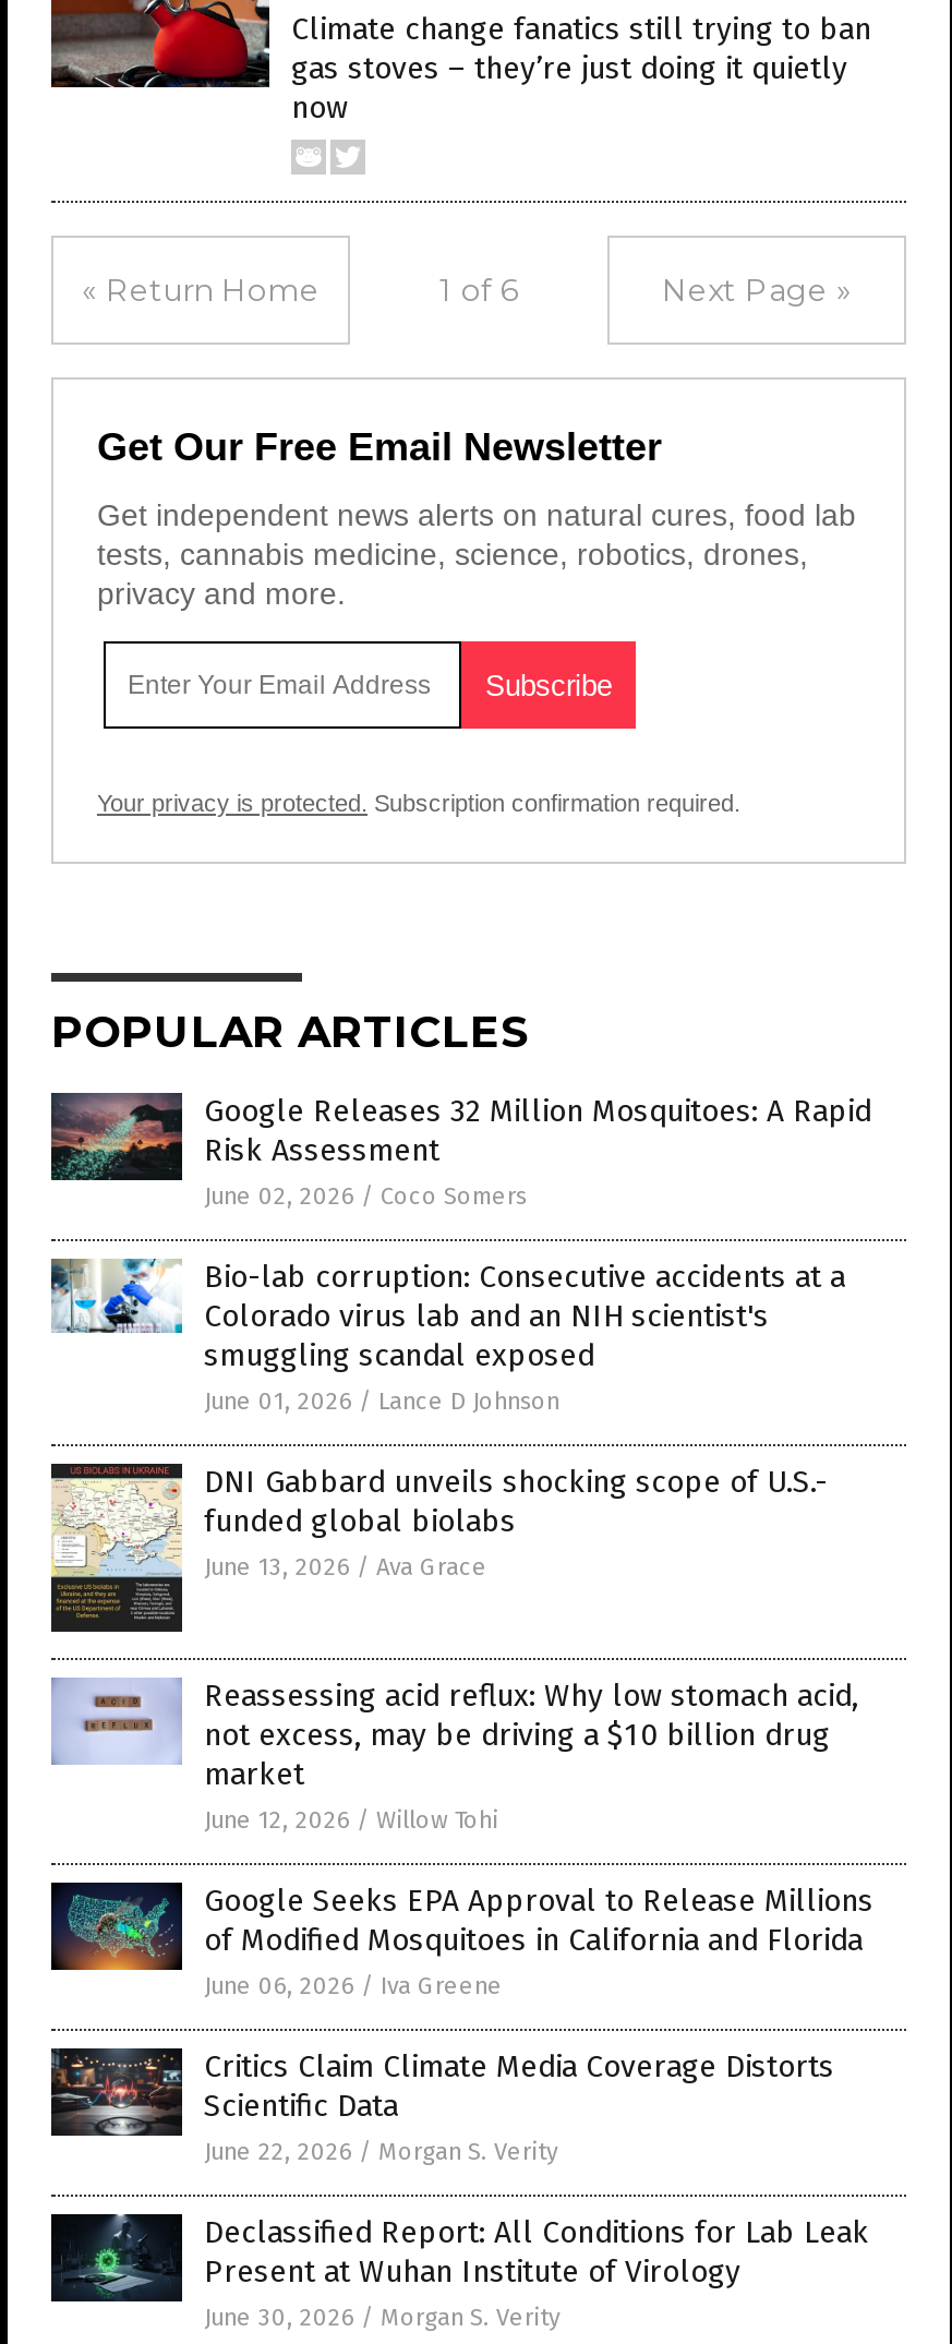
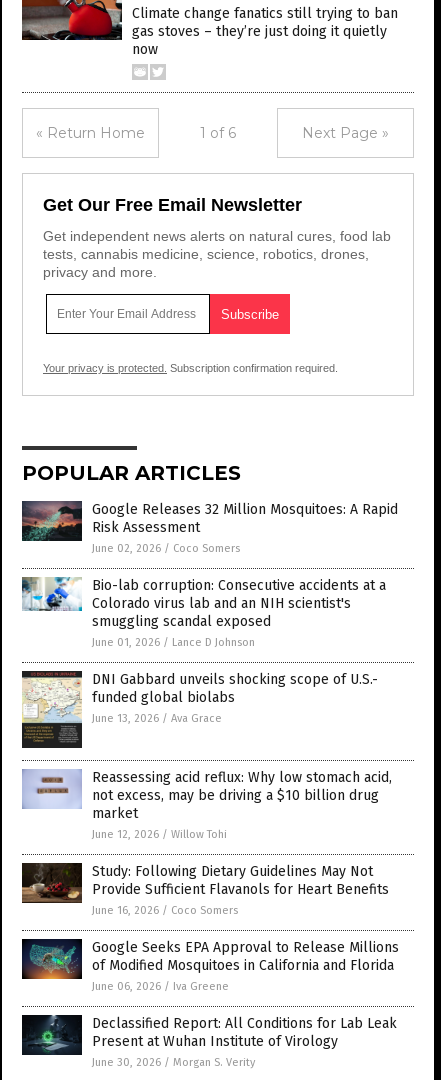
+ [image]
+ Study: Following Dietary Guidelines May Not
+ Provide Sufficient Flavanols for Heart Benefits
+ June 16, 2026 / Coco Somers

moved down: [image] | Google Seeks EPA Approval to Release Millions | of Modified Mosquitoes in California and Florida | June 06, 2026 / Iva Greene

- [image]
- Critics Claim Climate Media Coverage Distorts
- Scientific Data
- June 22, 2026 / Morgan S. Verity
